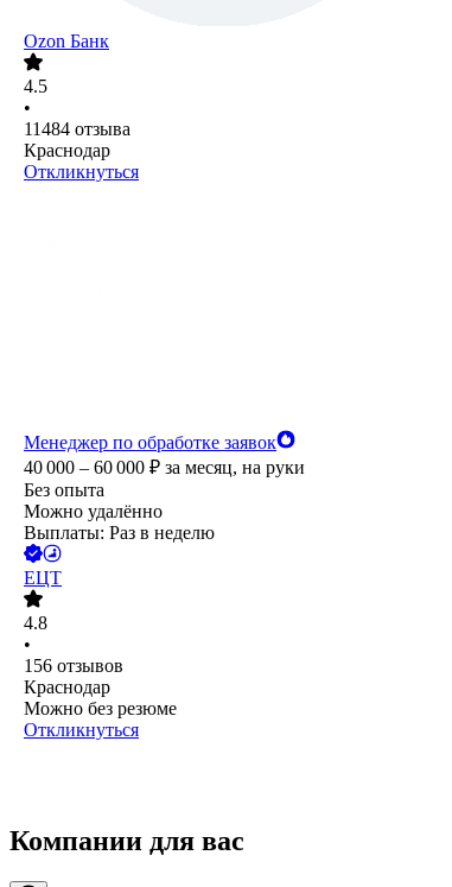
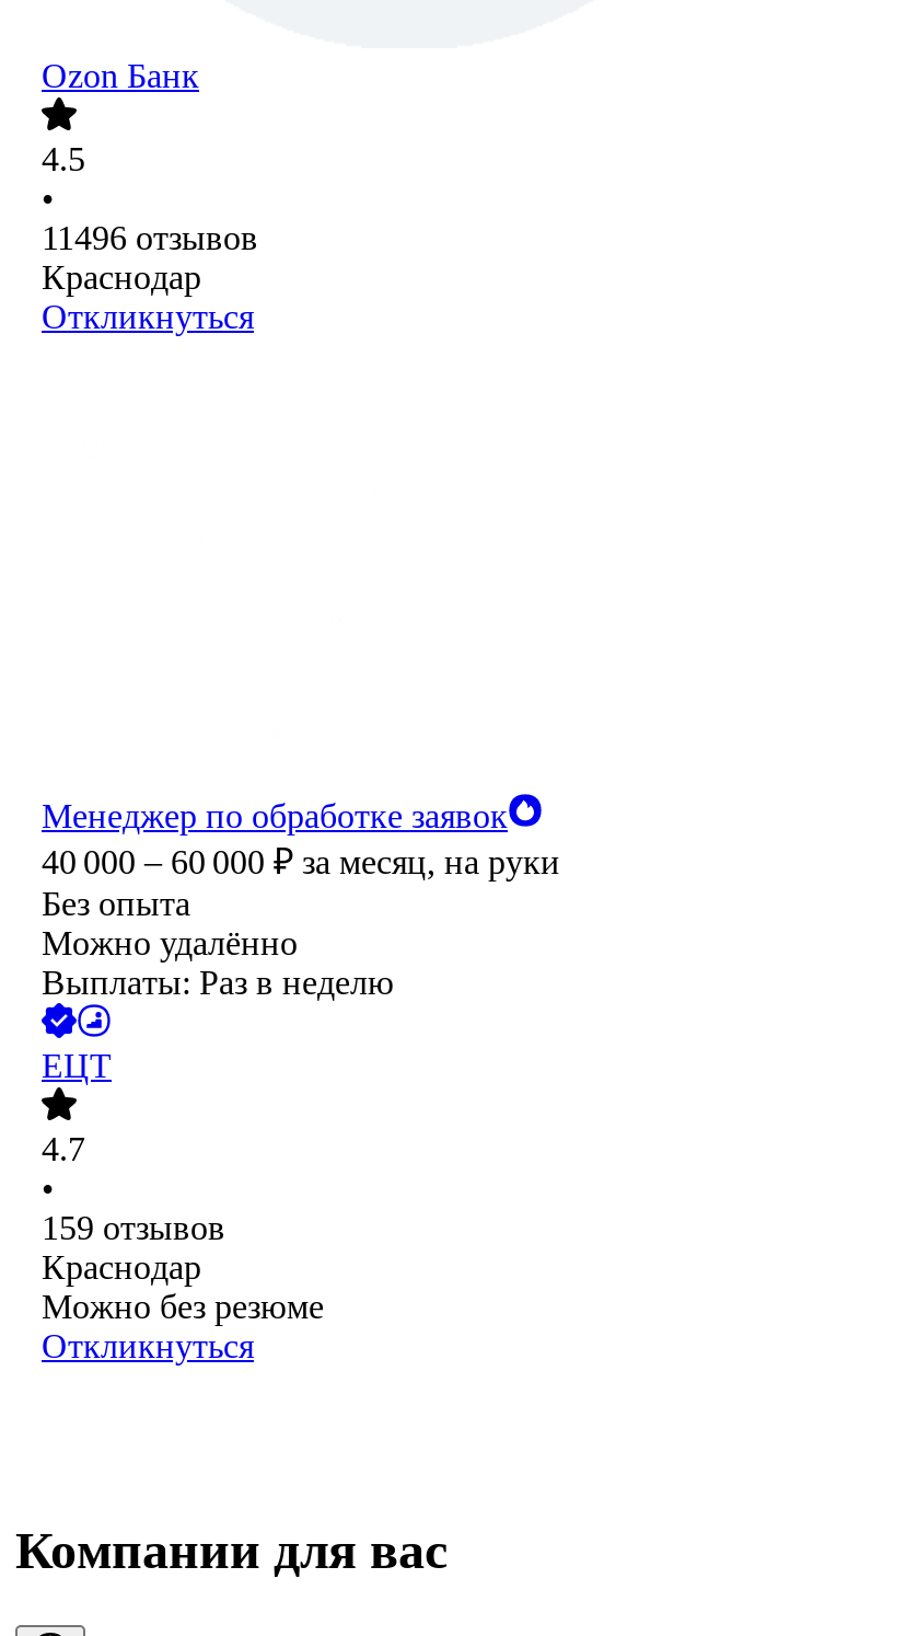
- 11484 отзыва
+ 11496 отзывов

- 4.8
+ 4.7

- 156 отзывов
+ 159 отзывов
